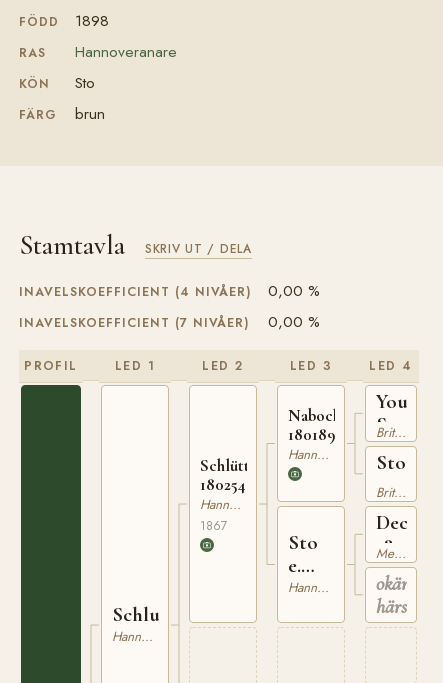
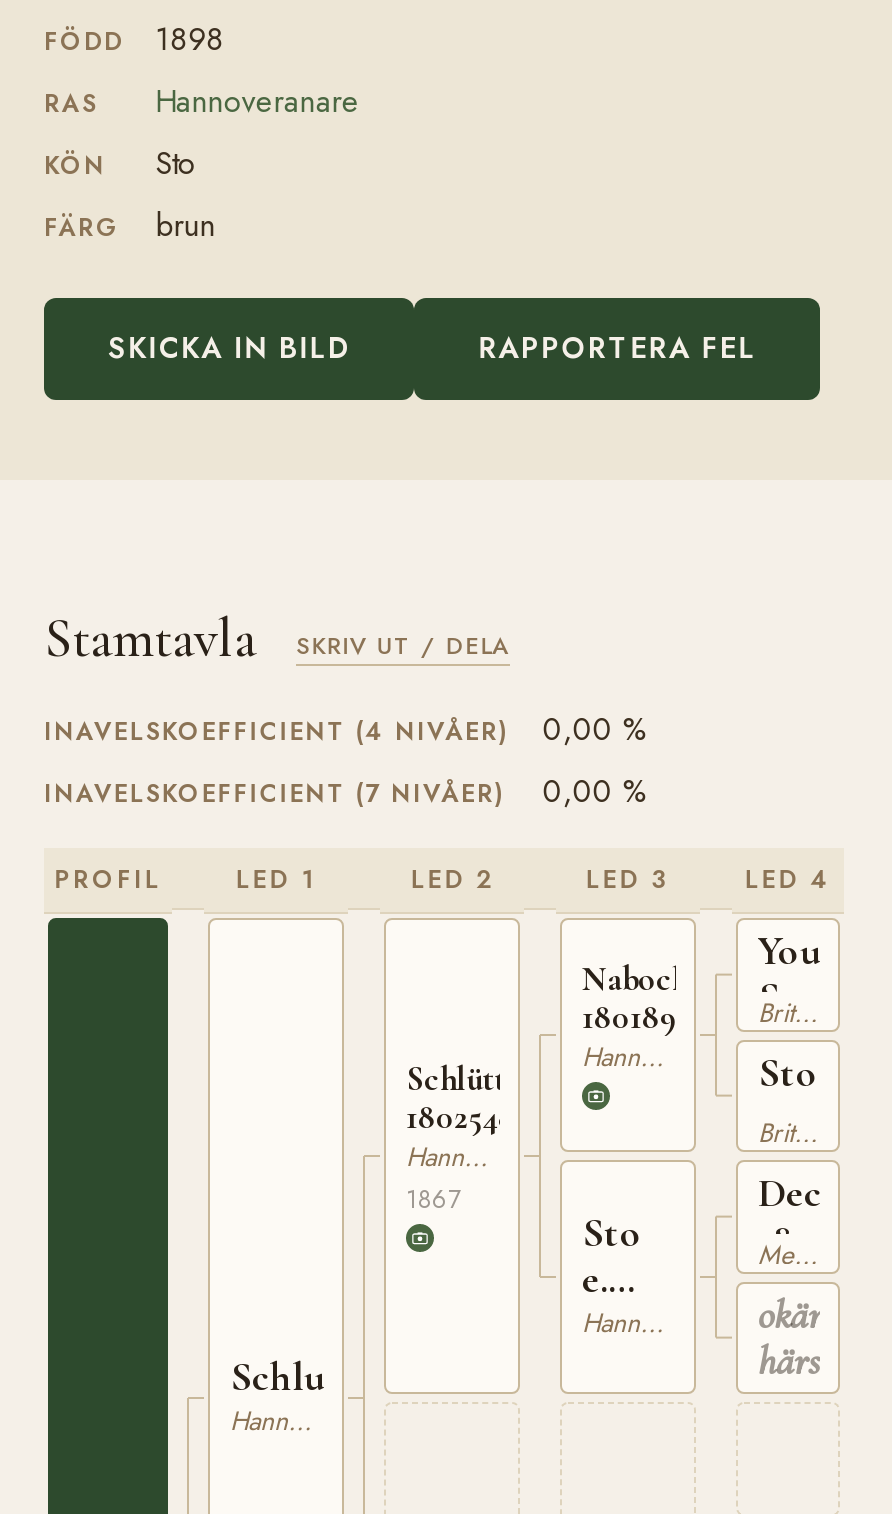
+ SKICKA IN BILD
+ RAPPORTERA FEL
